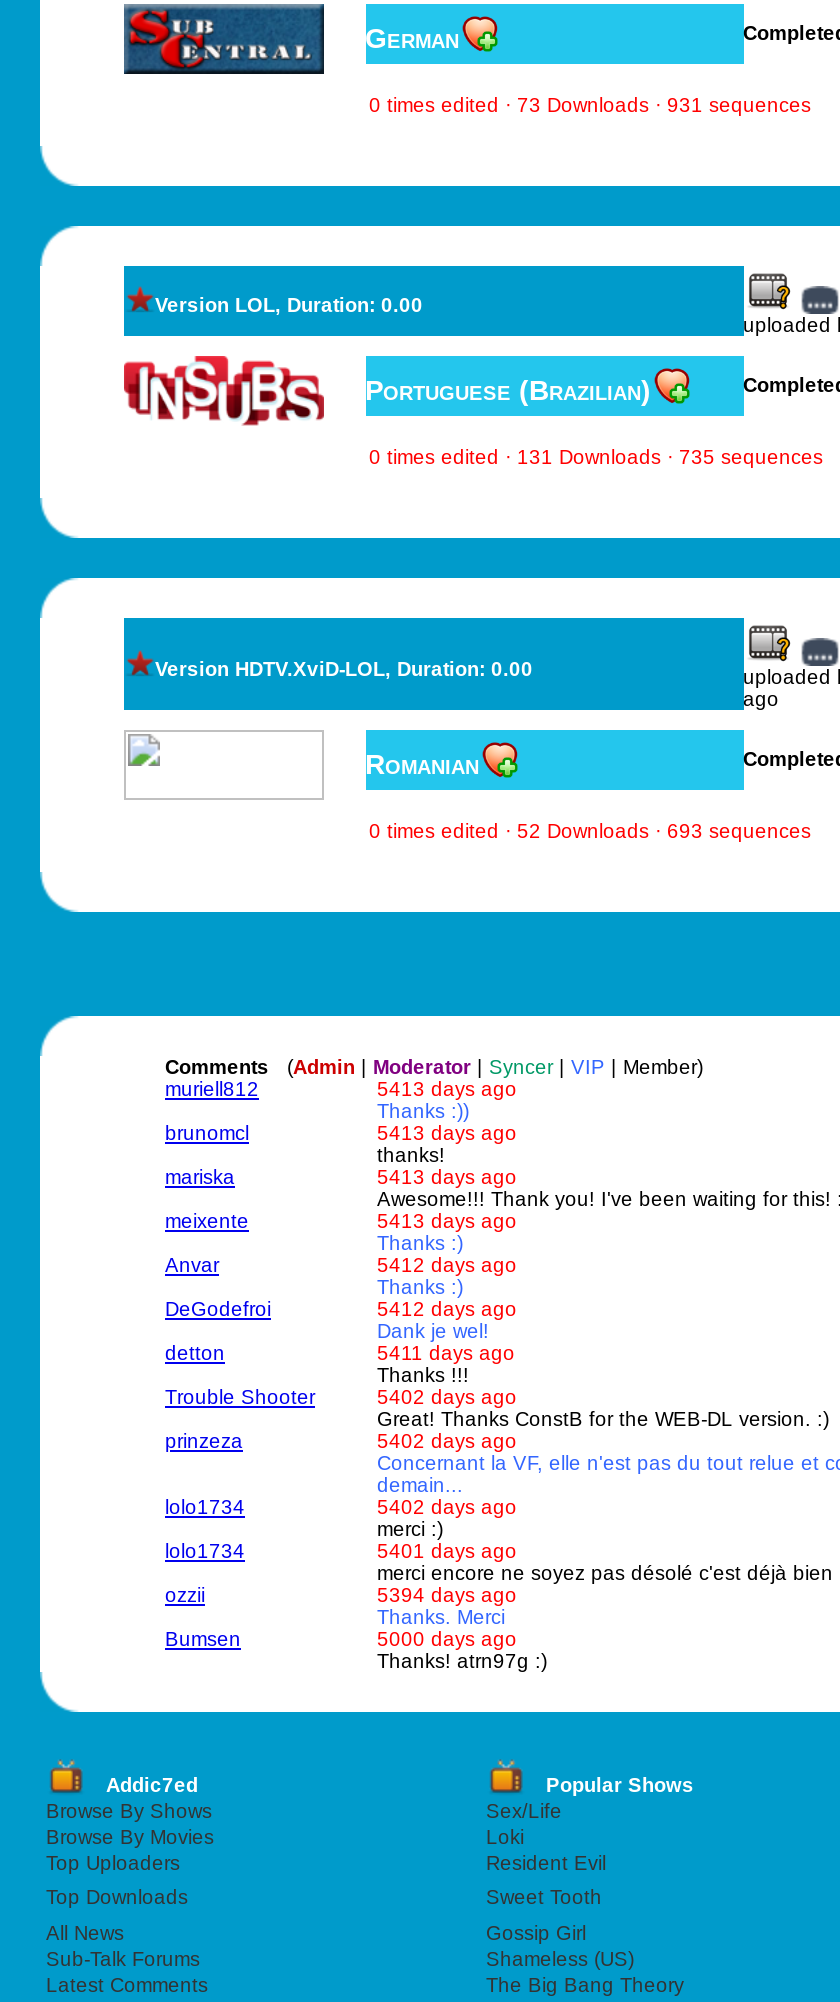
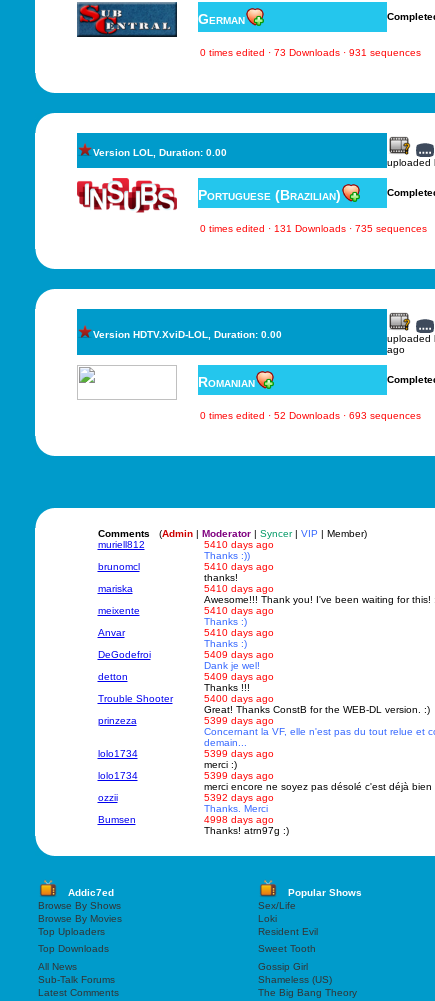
- 5413 days ago
+ 5410 days ago

- 5413 days ago
+ 5410 days ago

- 5413 days ago
+ 5410 days ago

- 5413 days ago
+ 5410 days ago

- 5412 days ago
+ 5410 days ago

- 5412 days ago
+ 5409 days ago

- 5411 days ago
+ 5409 days ago

- 5402 days ago
+ 5400 days ago

- 5402 days ago
+ 5399 days ago

- 5402 days ago
+ 5399 days ago

- 5401 days ago
+ 5399 days ago

- 5394 days ago
+ 5392 days ago

- 5000 days ago
+ 4998 days ago
